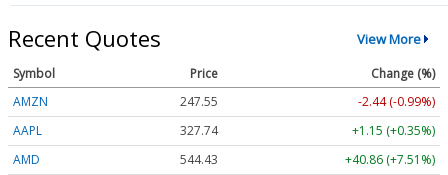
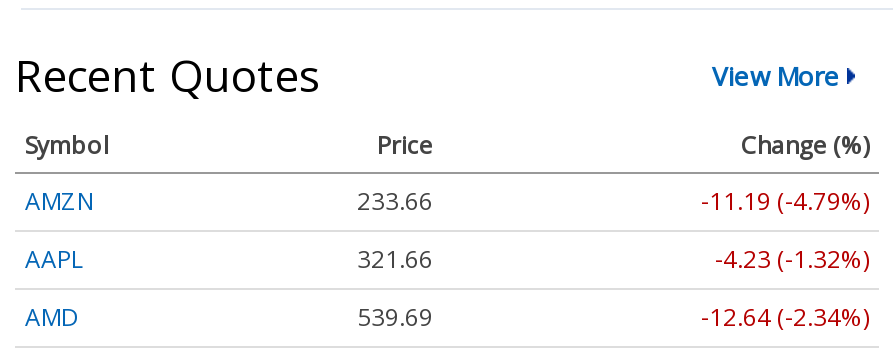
- 247.55
+ 233.66

- -2.44 (-0.99%)
+ -11.19 (-4.79%)

- 327.74
+ 321.66

- +1.15 (+0.35%)
+ -4.23 (-1.32%)

- 544.43
+ 539.69

- +40.86 (+7.51%)
+ -12.64 (-2.34%)
